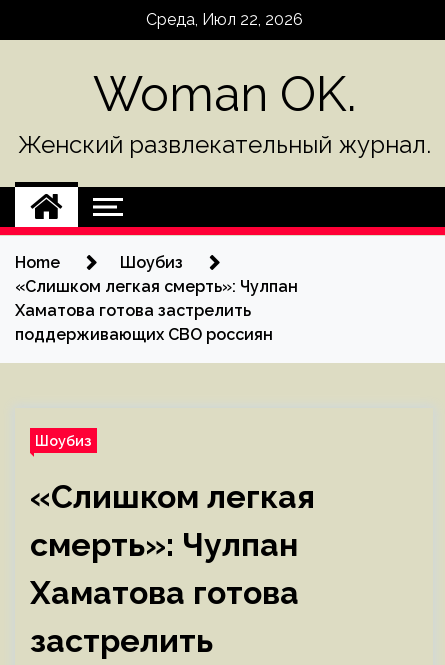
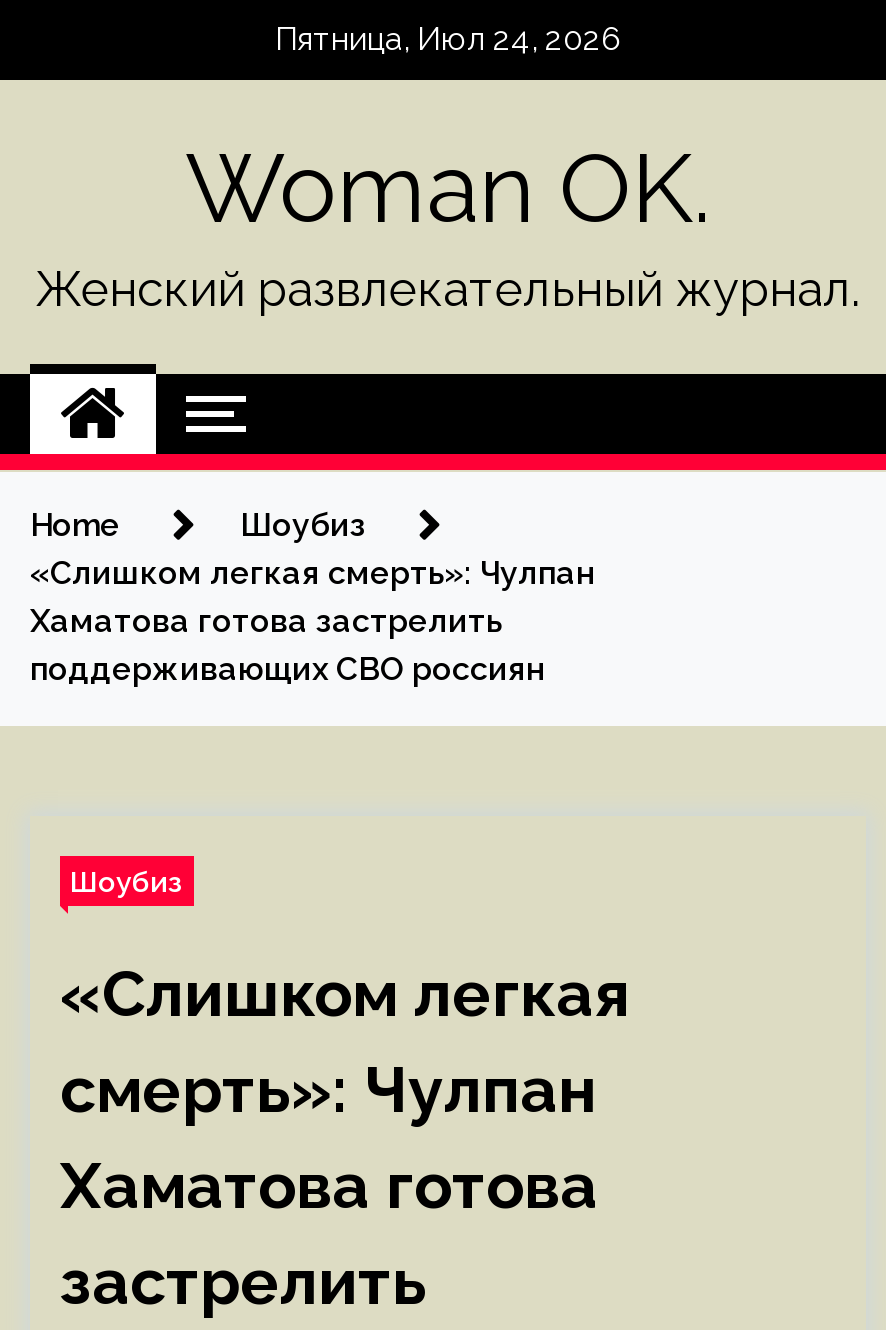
- Среда, Июл 22, 2026
+ Пятница, Июл 24, 2026
